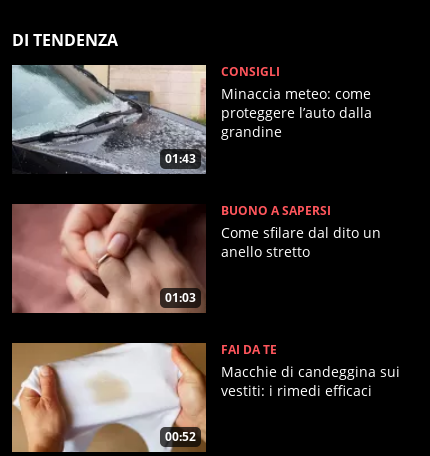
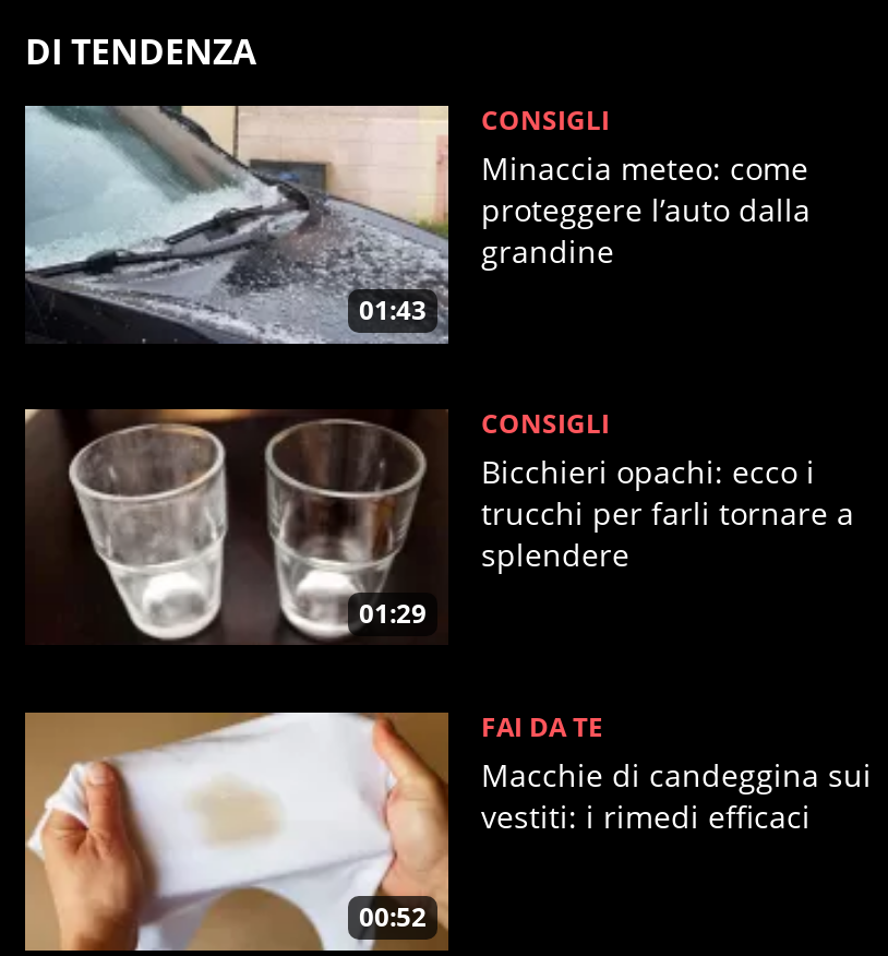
- [image]
- 01:03
+ [image]
+ 01:29

- BUONO A SAPERSI
- Come sfilare dal dito un
- anello stretto
+ CONSIGLI
+ Bicchieri opachi: ecco i
+ trucchi per farli tornare a
+ splendere
